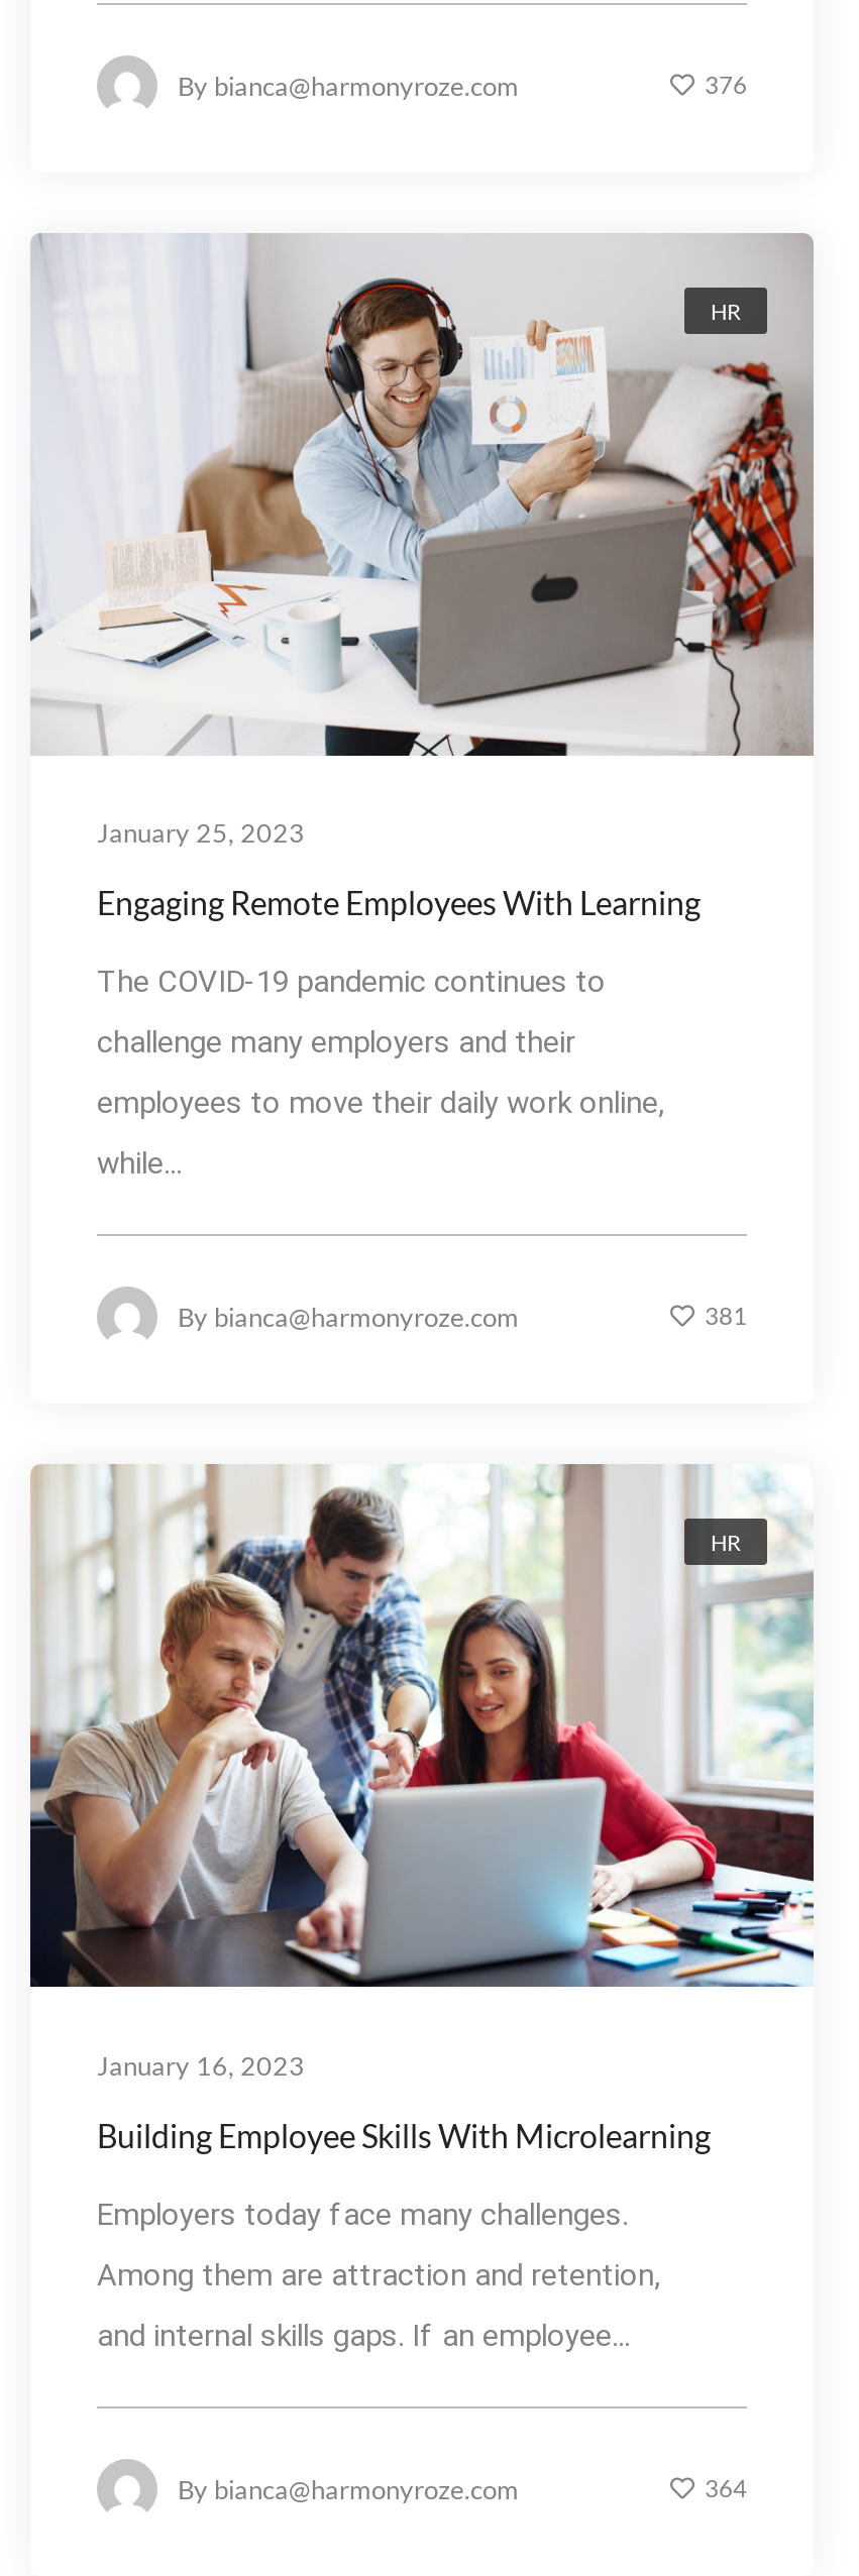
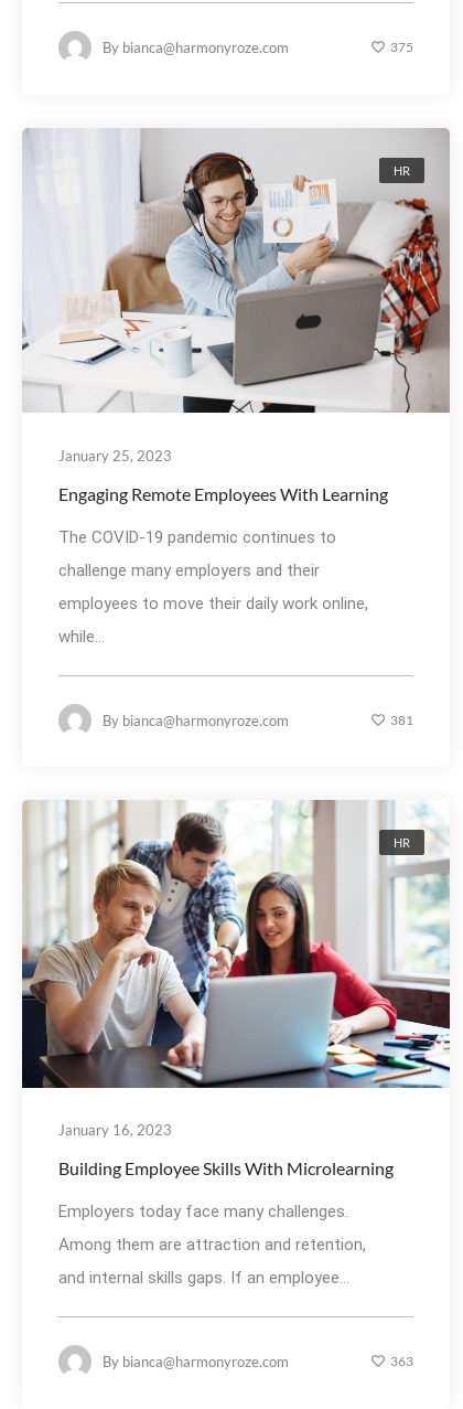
- 376
+ 375

- 364
+ 363
